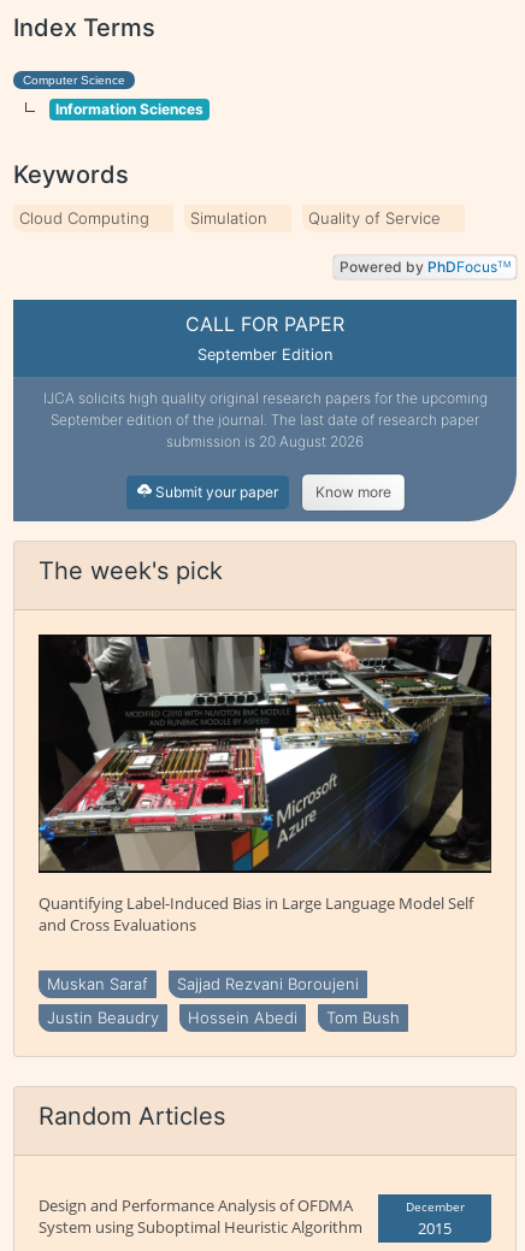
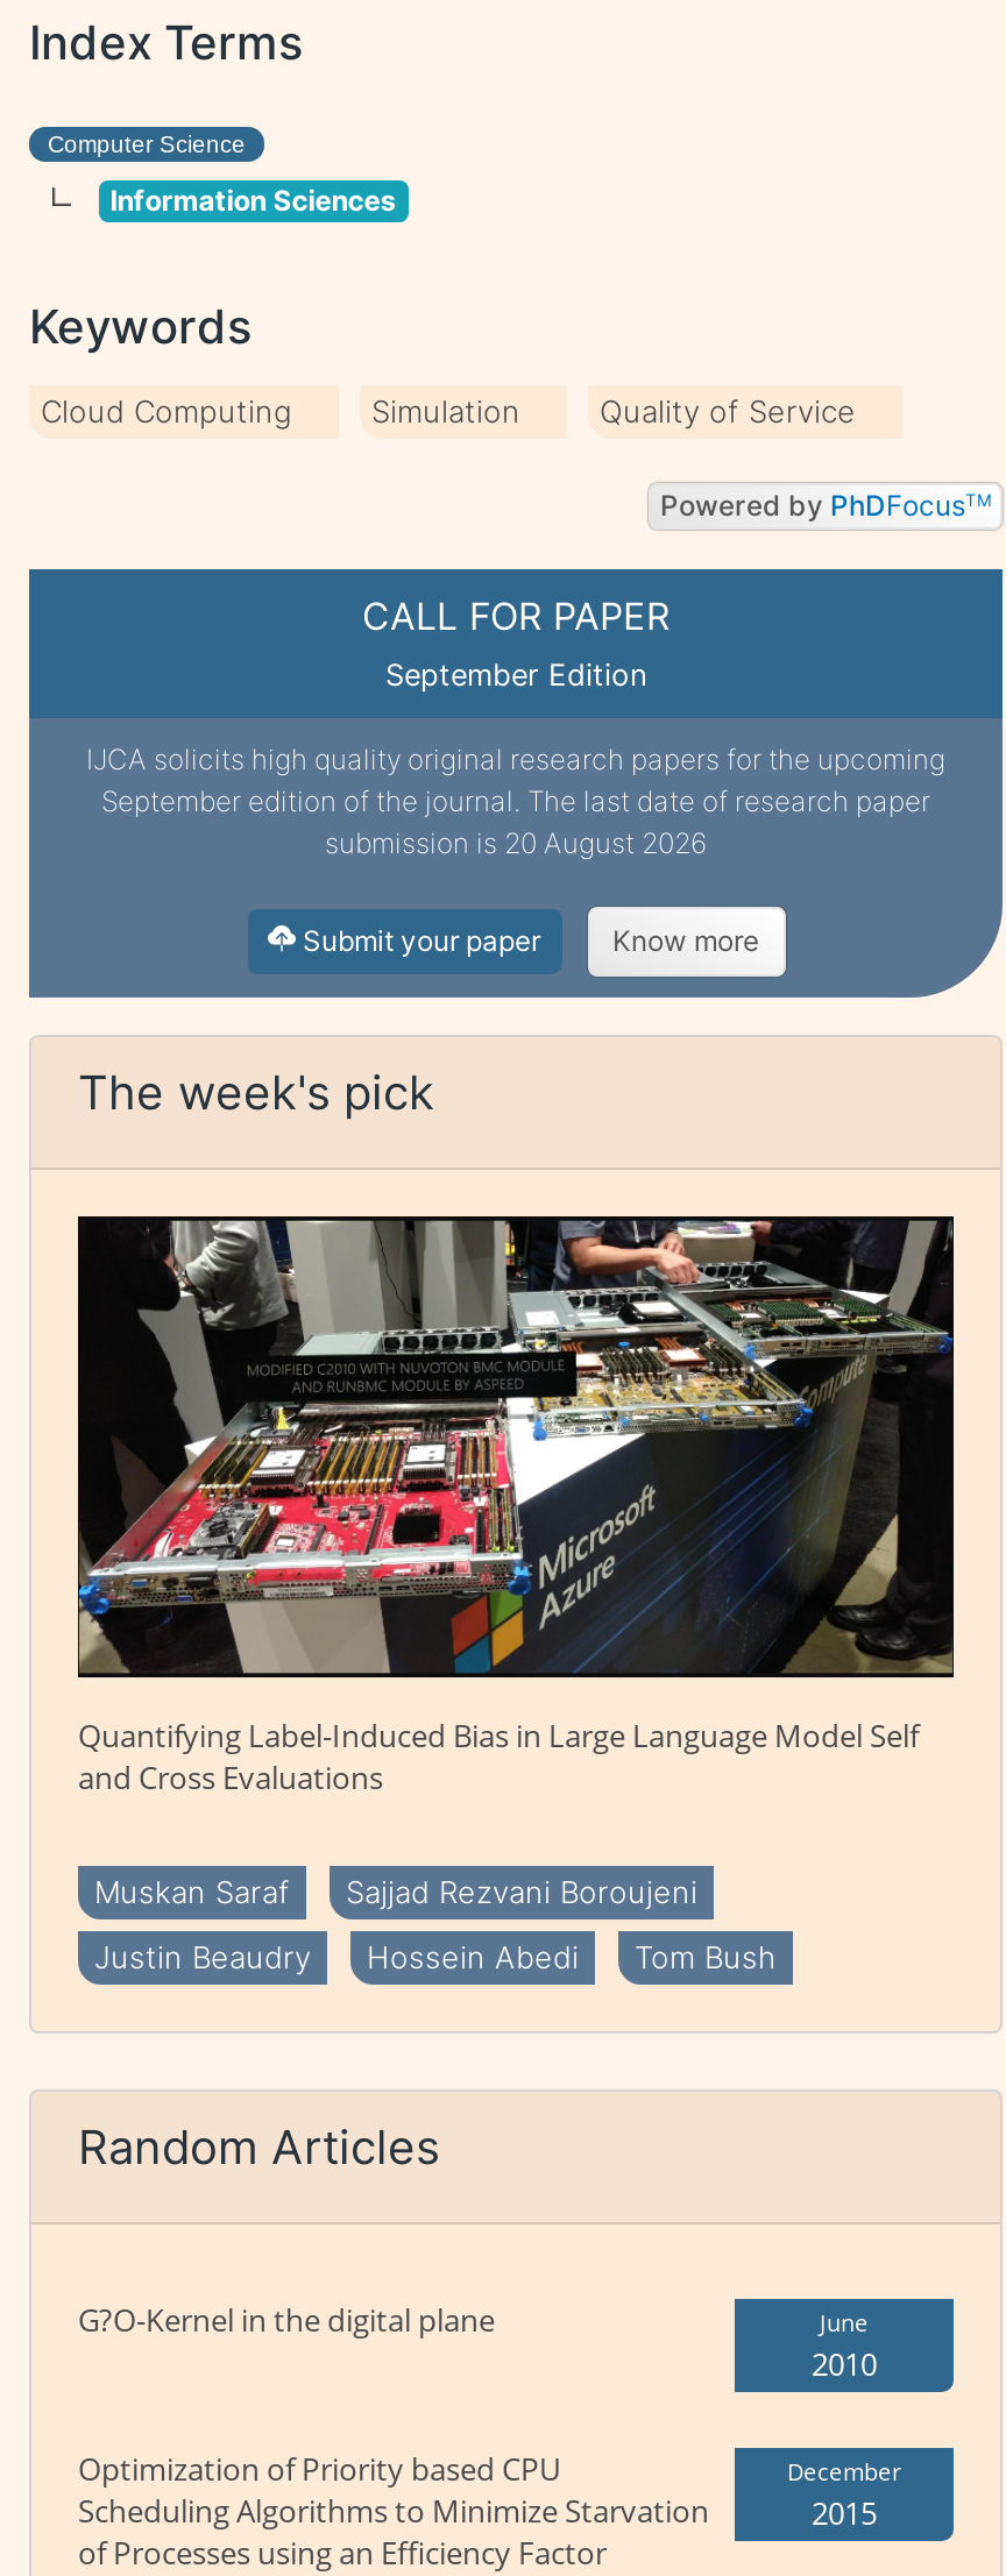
- Design and Performance Analysis of OFDMA
- System using Suboptimal Heuristic Algorithm
+ G?O-Kernel in the digital plane
+ June
+ 2010
+ Optimization of Priority based CPU
+ Scheduling Algorithms to Minimize Starvation
+ of Processes using an Efficiency Factor
